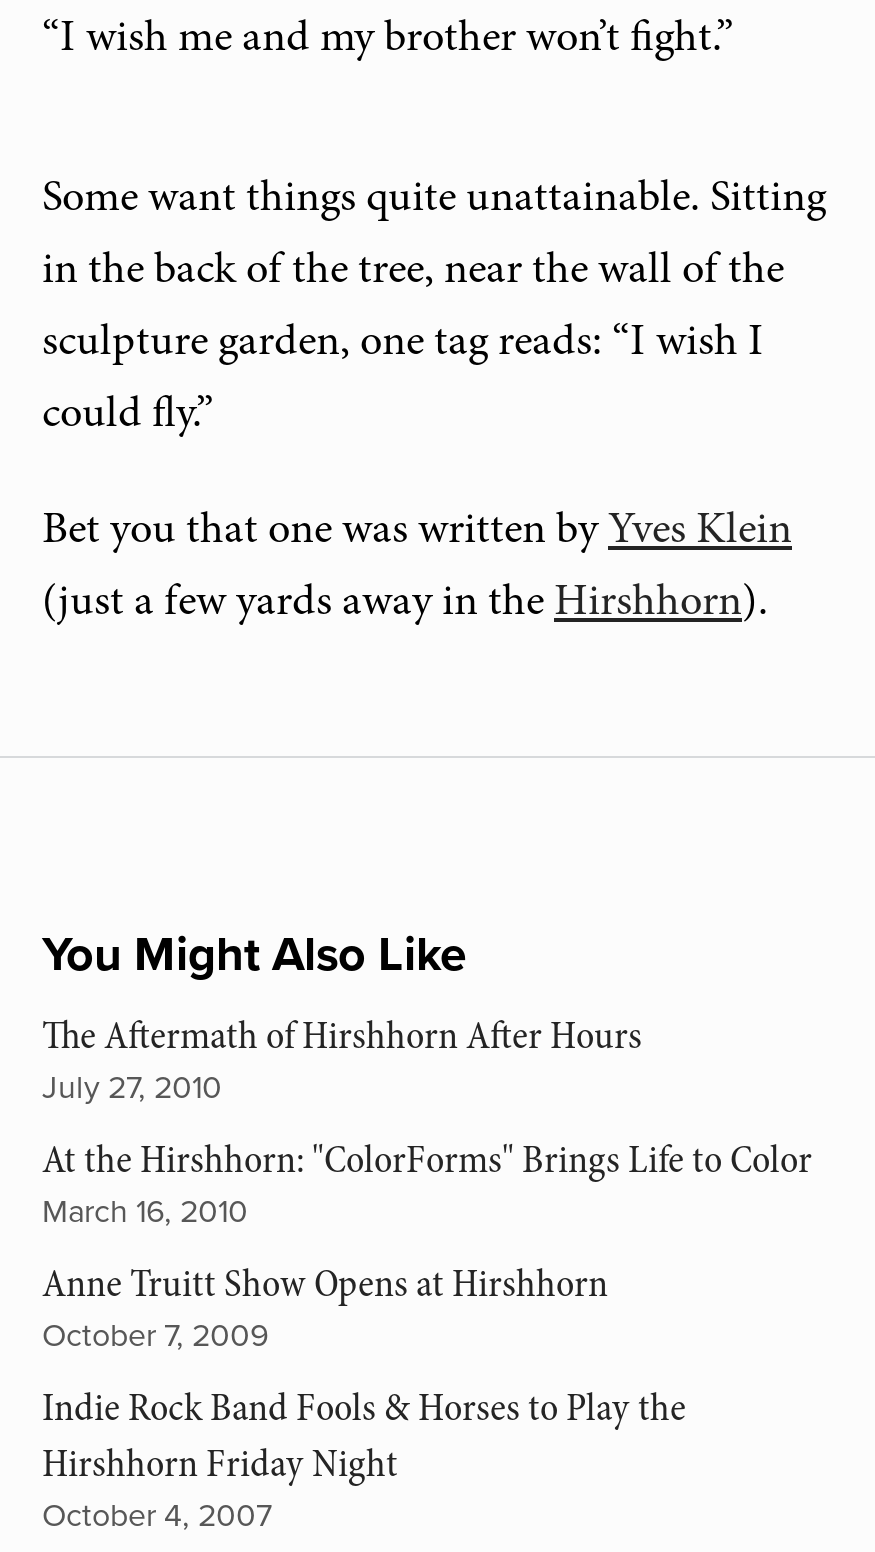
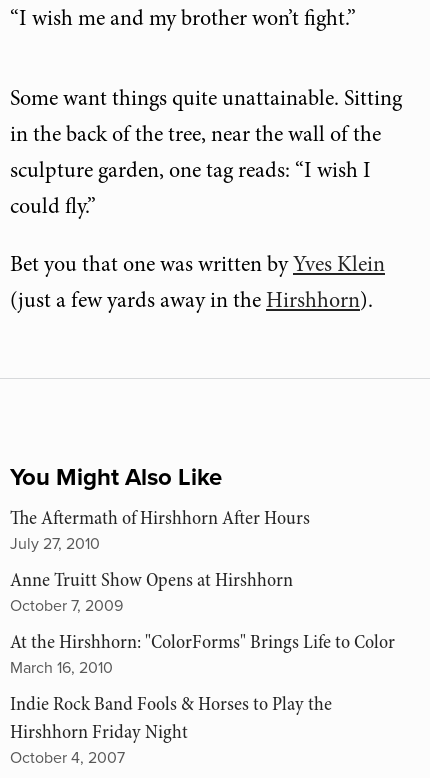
moved down: At the Hirshhorn: "ColorForms" Brings Life to Color | March 16, 2010

moved up: Anne Truitt Show Opens at Hirshhorn | October 7, 2009
